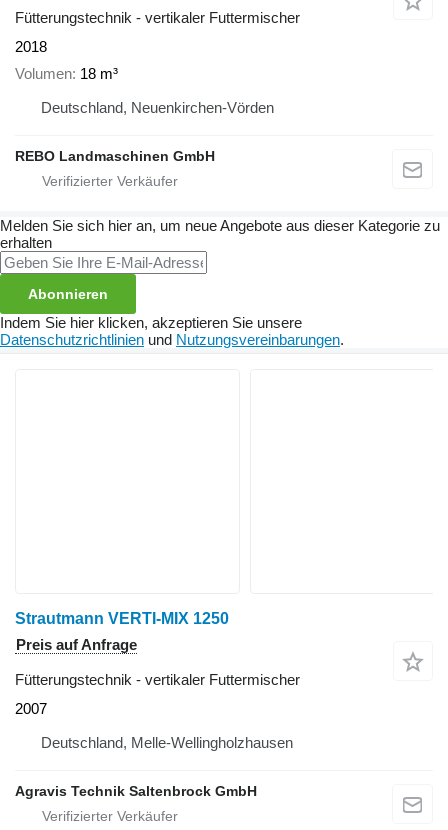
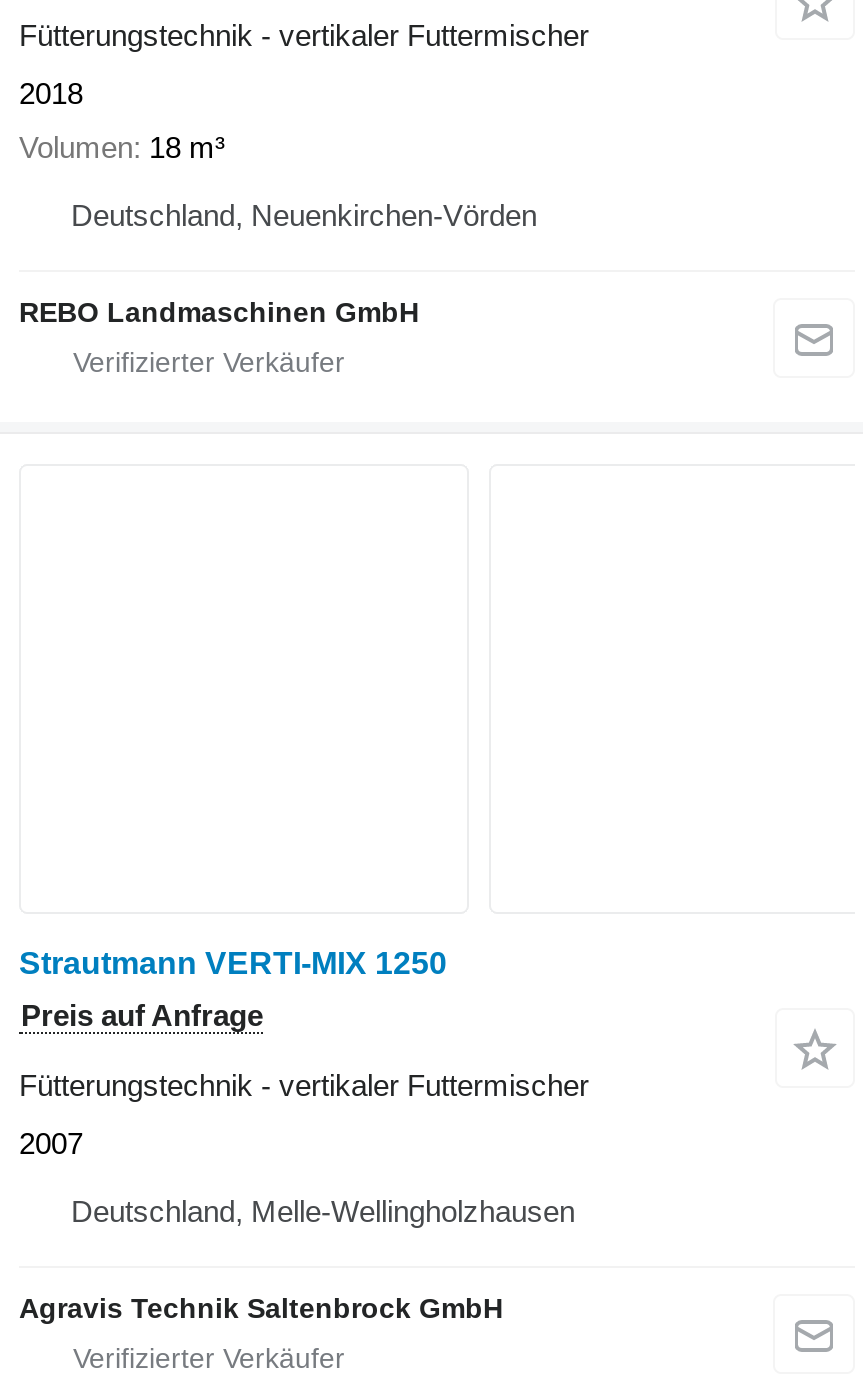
- Melden Sie sich hier an, um neue Angebote aus dieser Kategorie zu
- erhalten
- Abonnieren
- Indem Sie hier klicken, akzeptieren Sie unsere
- Datenschutzrichtlinienund Nutzungsvereinbarungen.
